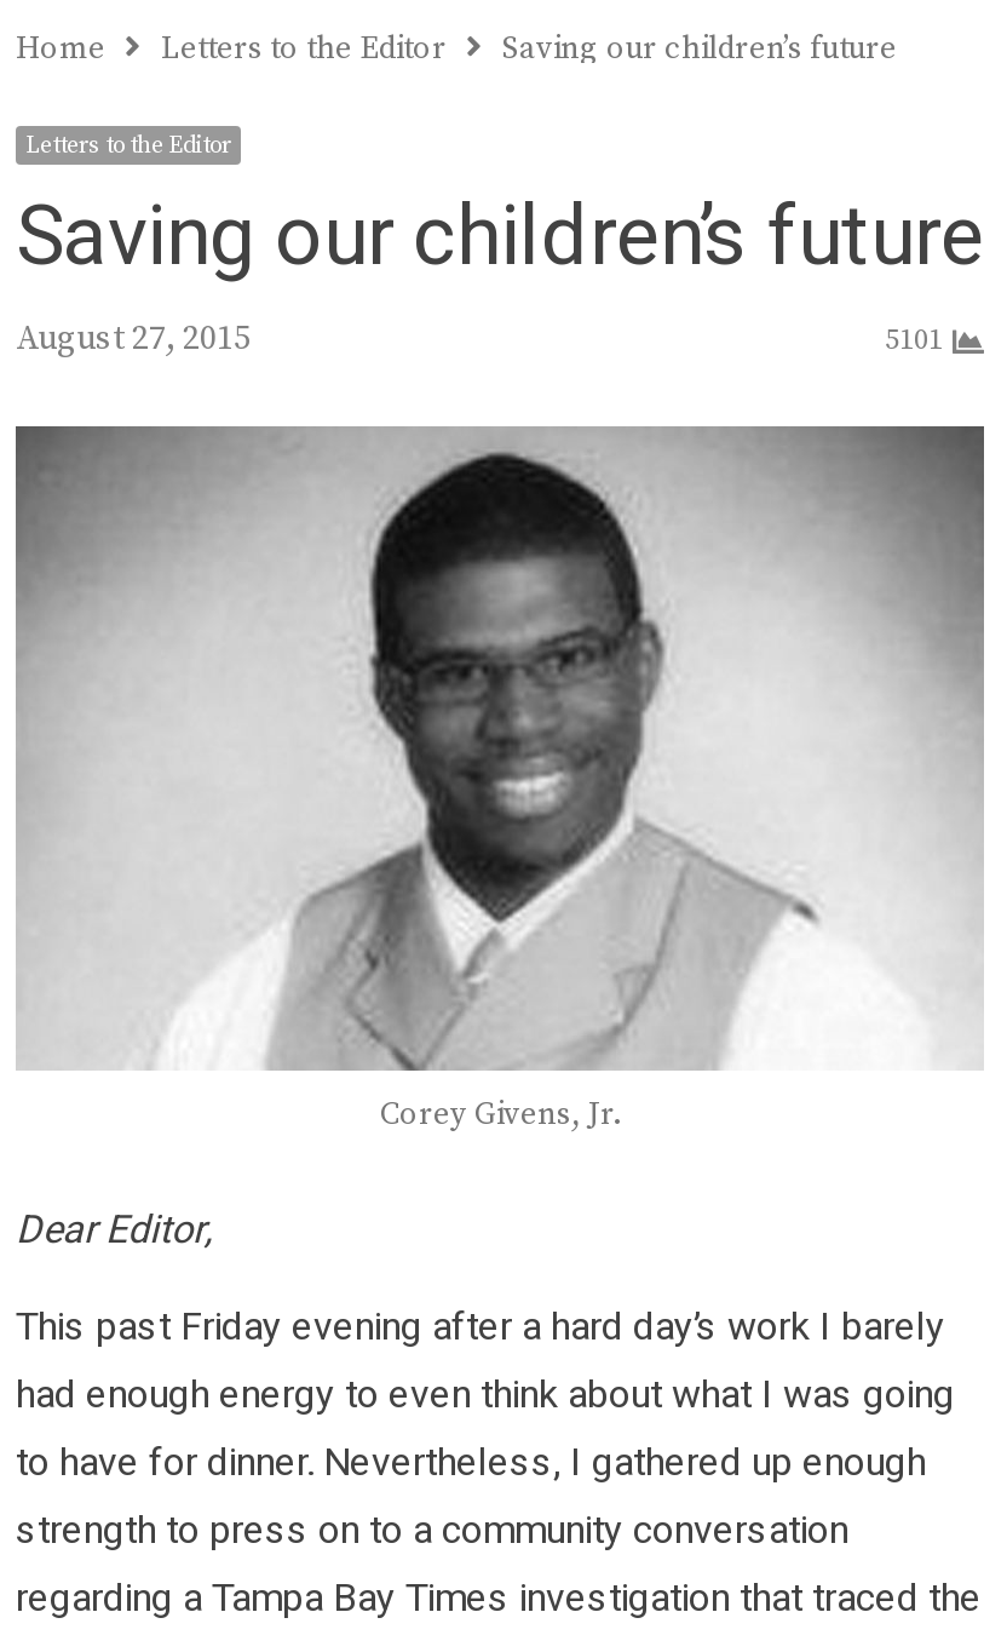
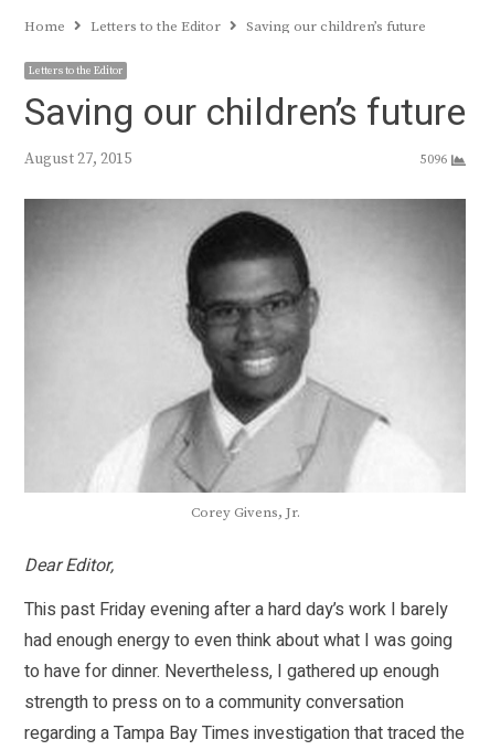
- 5101
+ 5096
